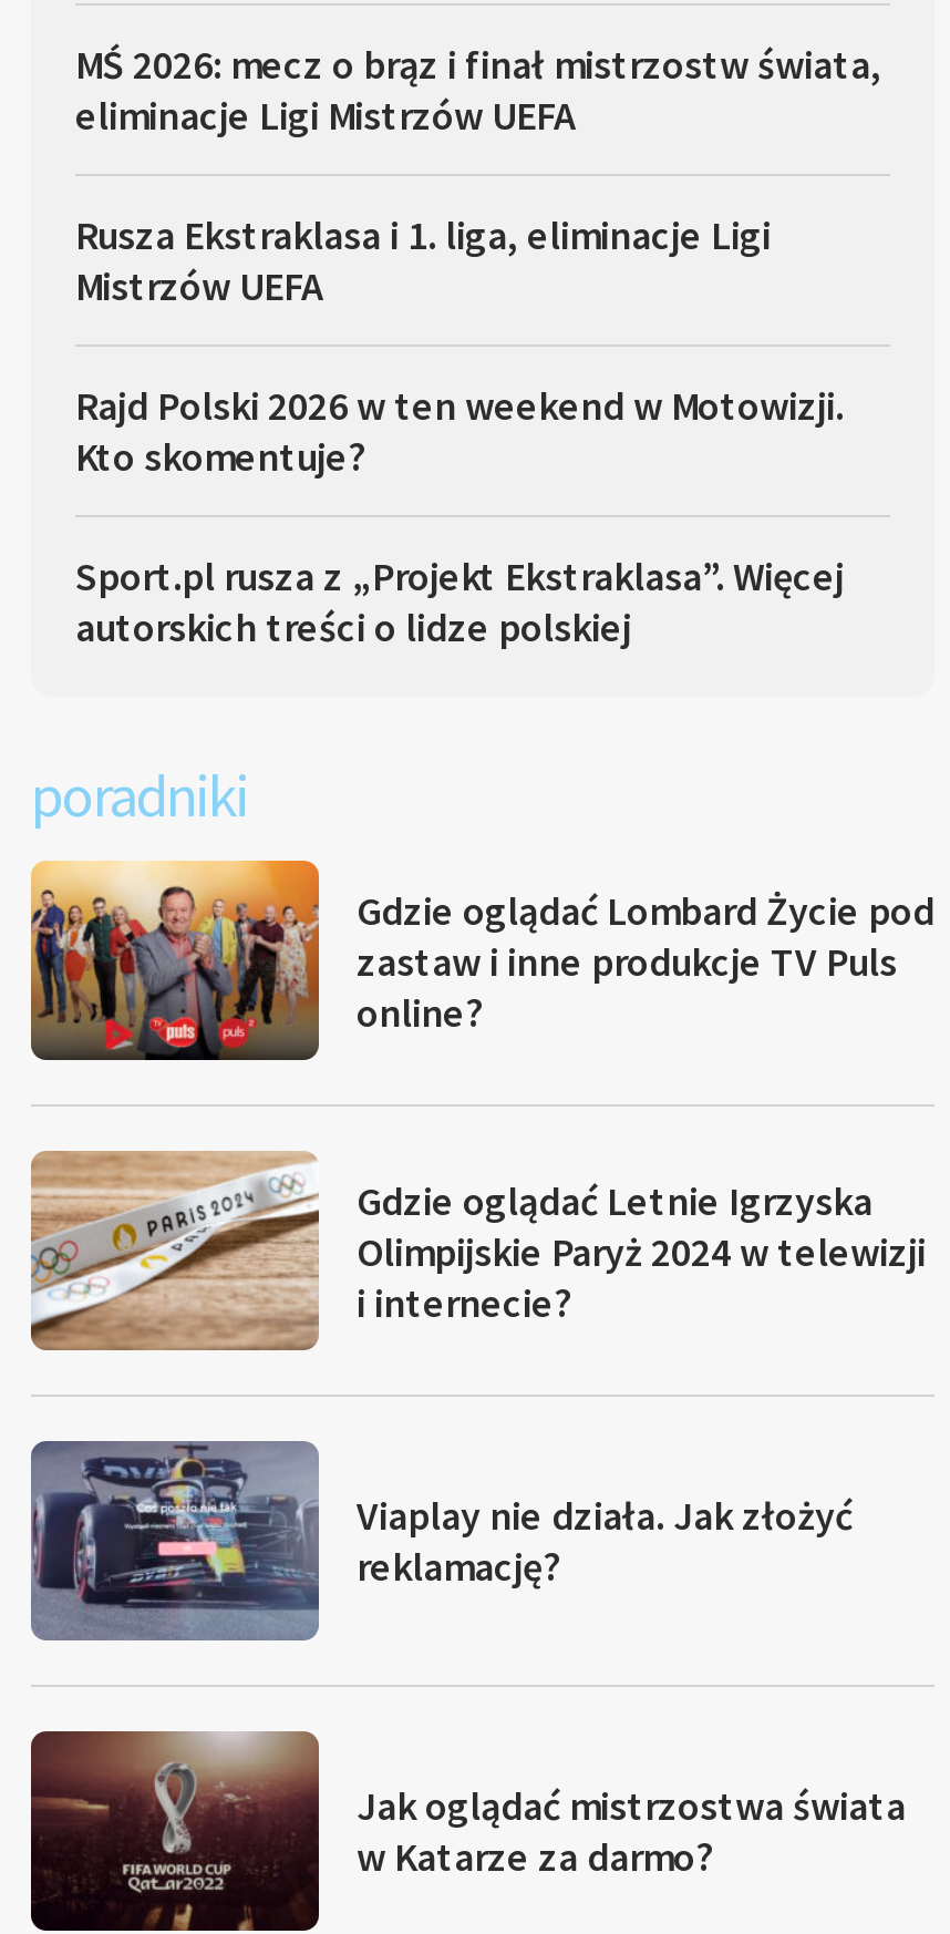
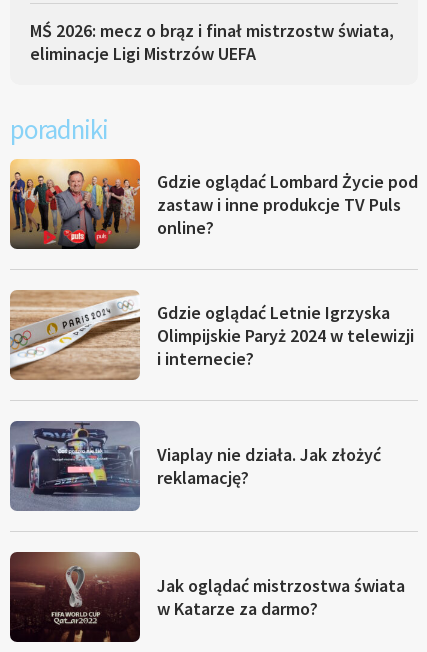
- Rusza Ekstraklasa i 1. liga, eliminacje Ligi
- Mistrzów UEFA
- Rajd Polski 2026 w ten weekend w Motowizji.
- Kto skomentuje?
- Sport.pl rusza z „Projekt Ekstraklasa”. Więcej
- autorskich treści o lidze polskiej
